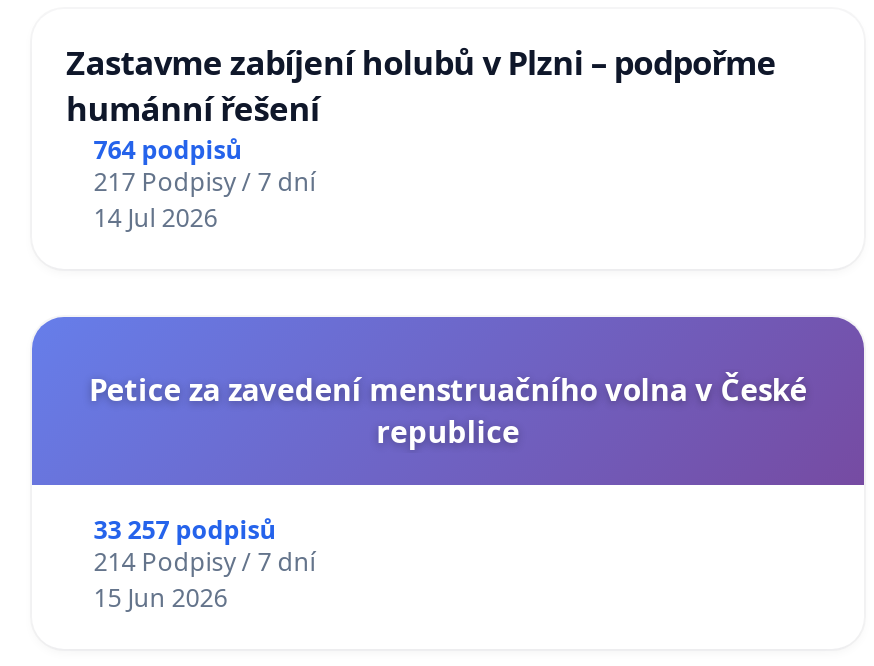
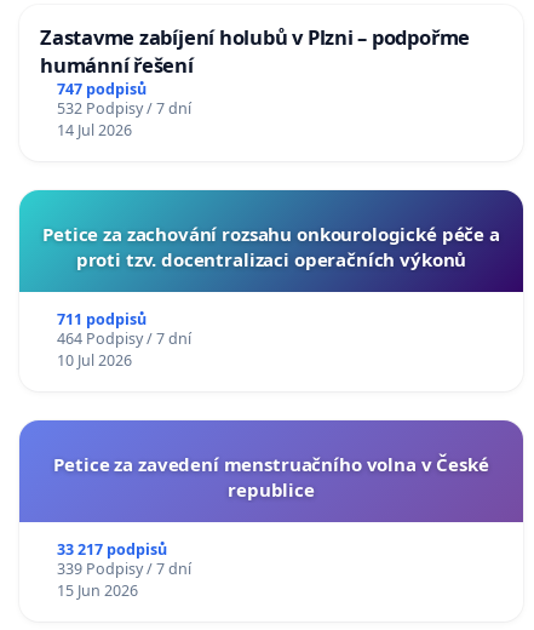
- 764 podpisů
+ 747 podpisů

- 217 Podpisy / 7 dní
+ 532 Podpisy / 7 dní

+ [image]
+ Petice za zachování rozsahu onkourologické péče a
+ proti tzv. docentralizaci operačních výkonů
+ 711 podpisů
+ 464 Podpisy / 7 dní
+ 10 Jul 2026

- 33 257 podpisů
+ 33 217 podpisů

- 214 Podpisy / 7 dní
+ 339 Podpisy / 7 dní
